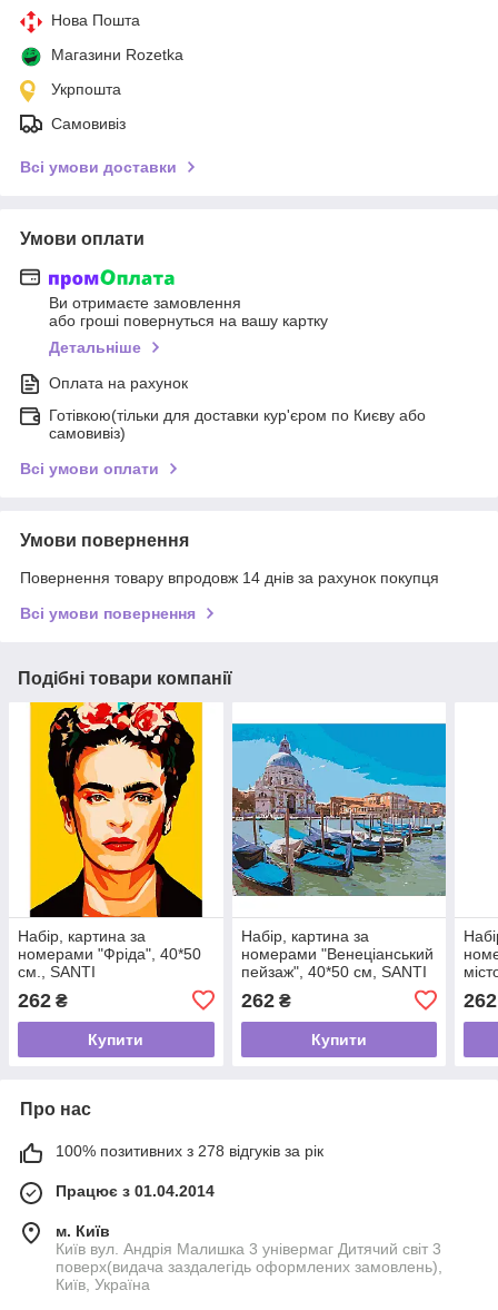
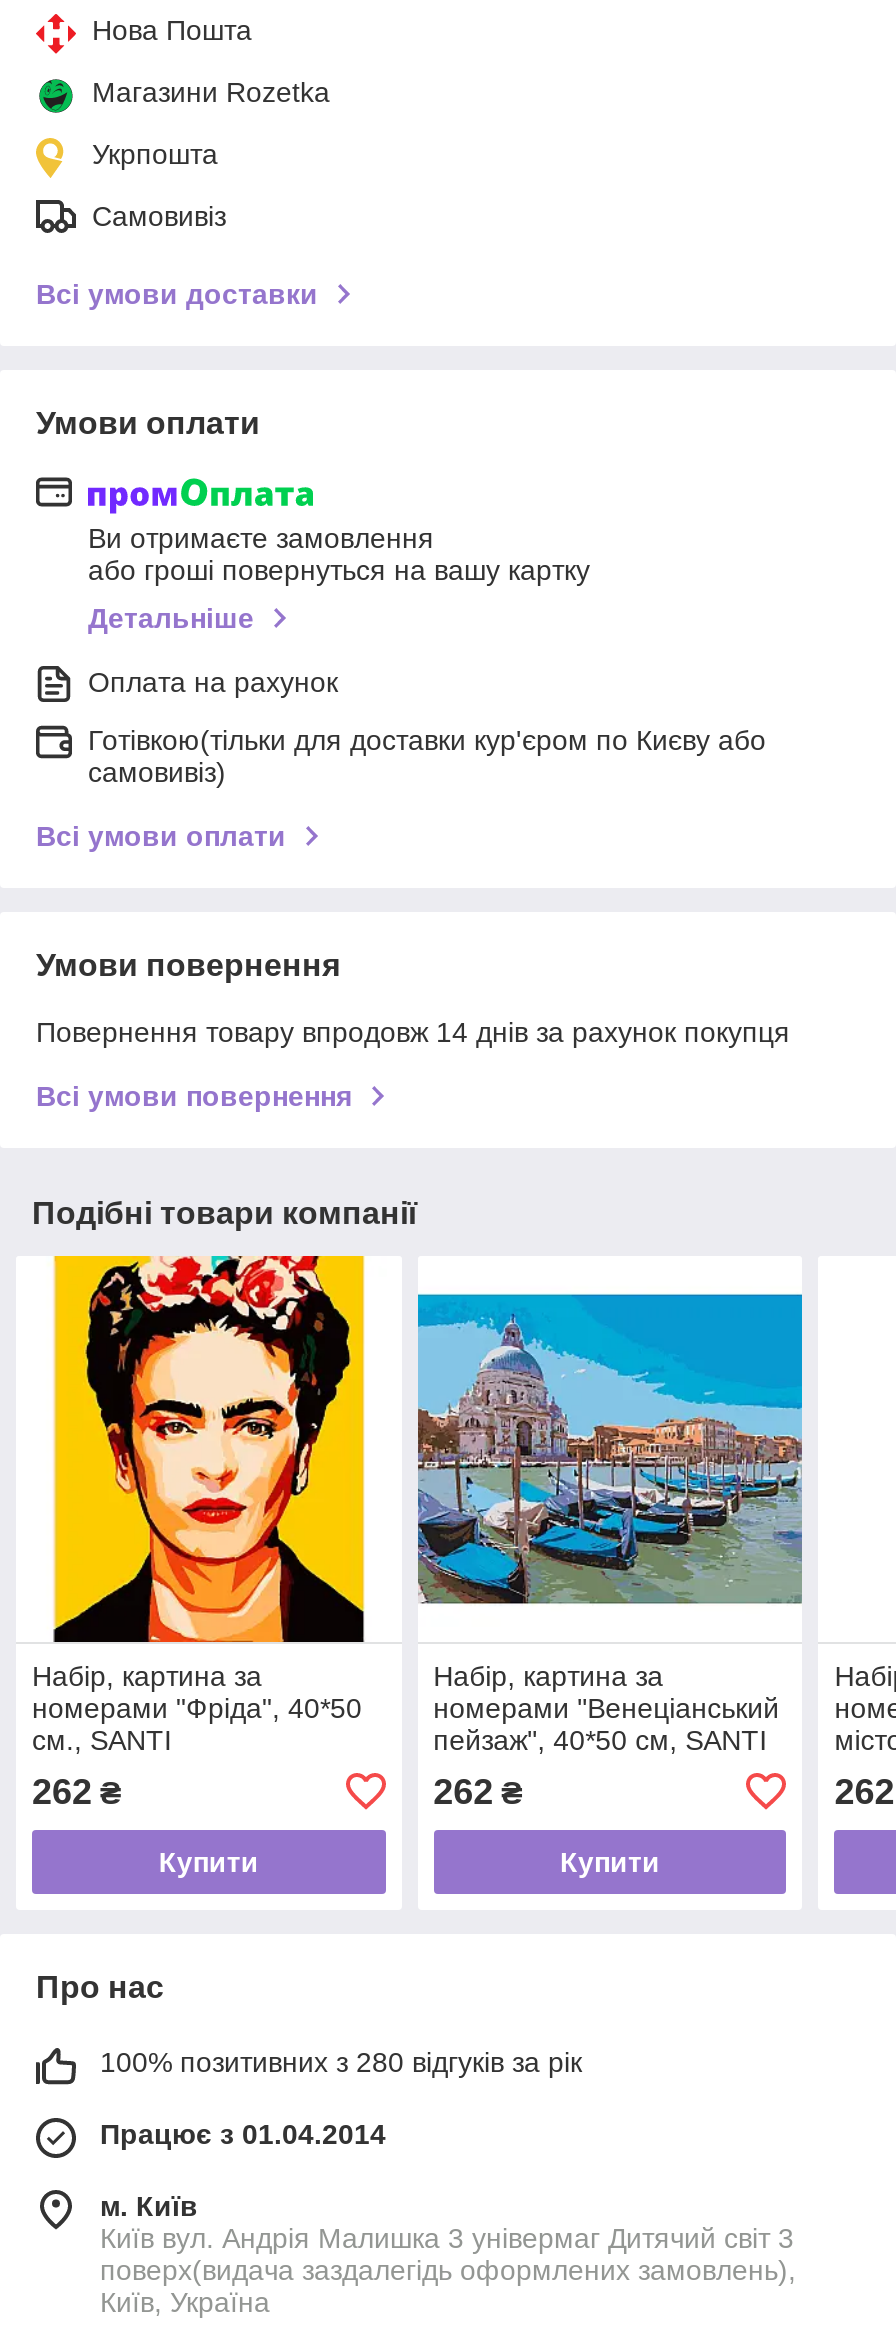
- 100% позитивних з 278 відгуків за рік
+ 100% позитивних з 280 відгуків за рік
